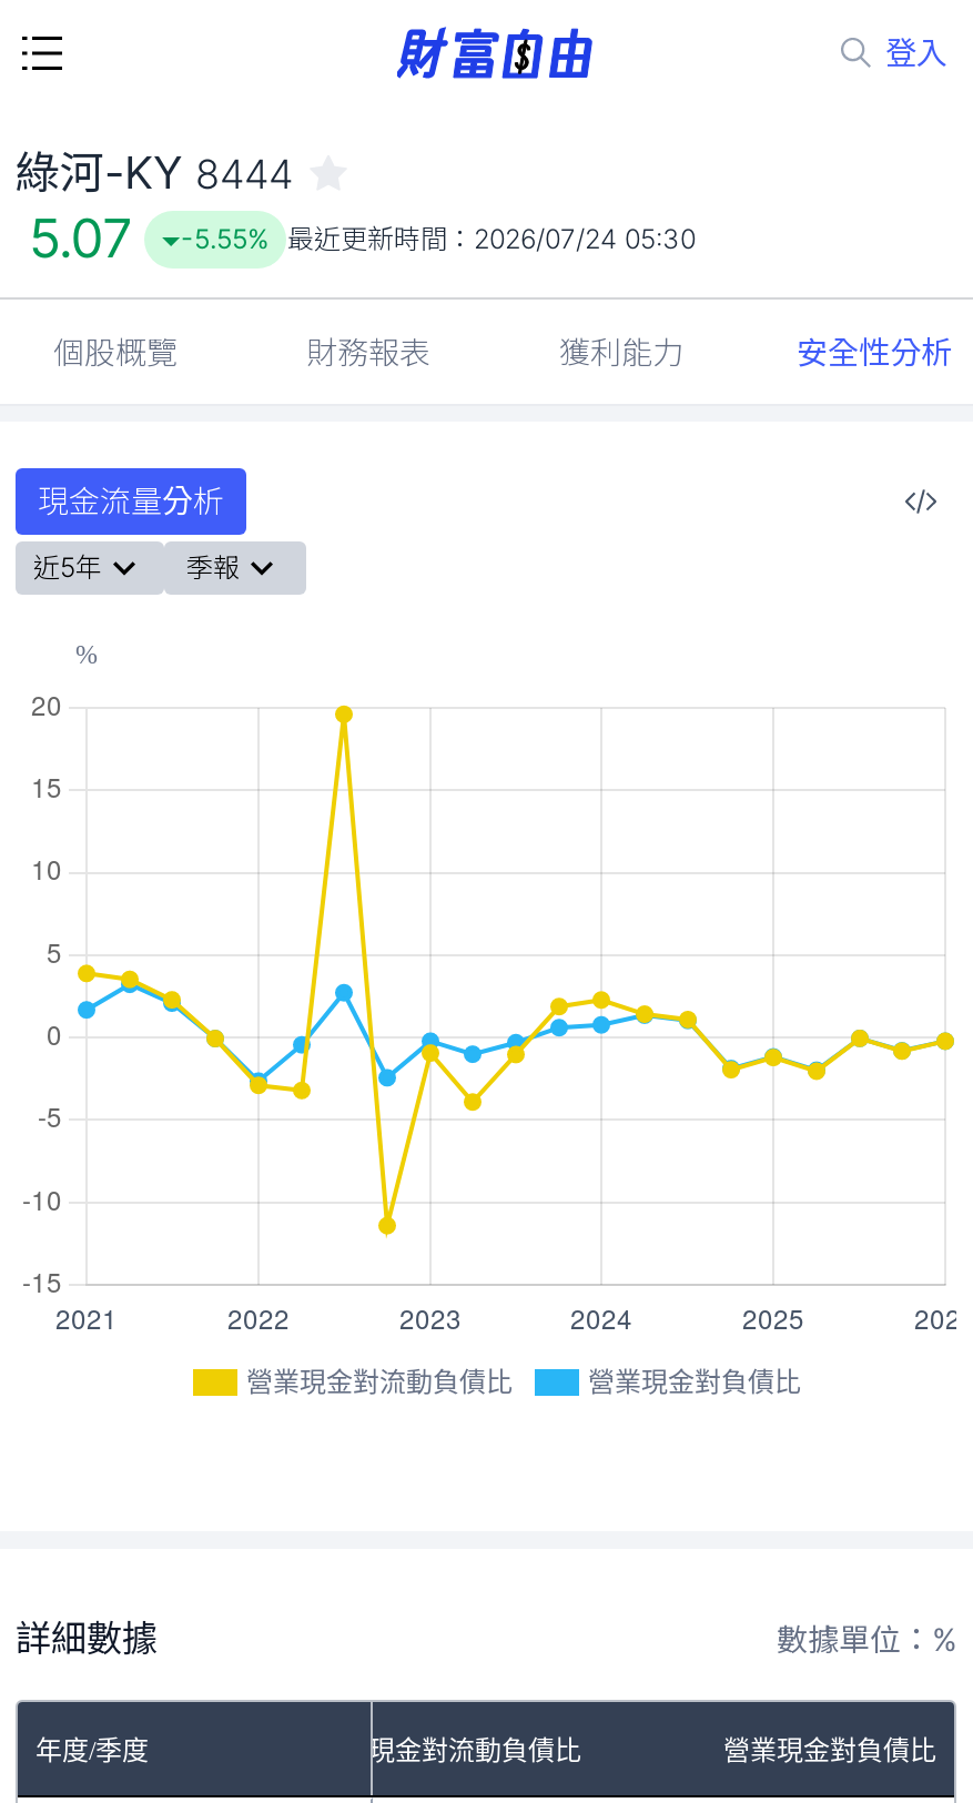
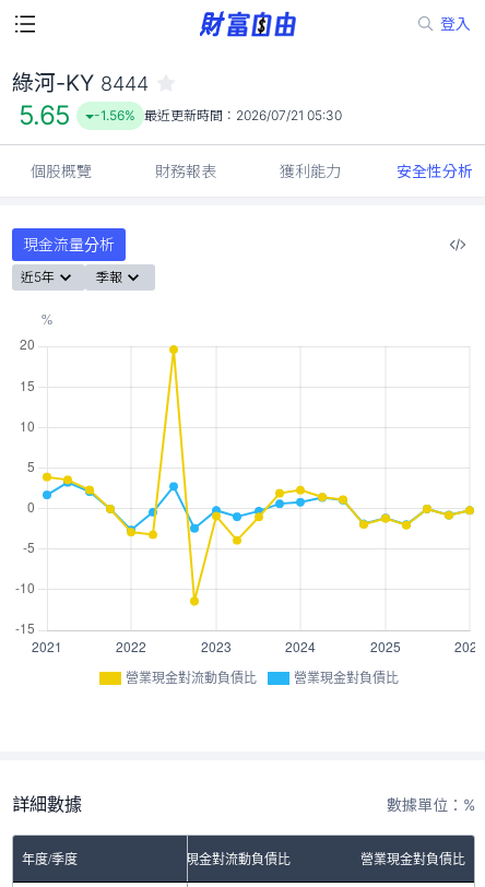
- 5.07
+ 5.65

- -5.55% 最近更新時間：2026/07/24 05:30
+ -1.56% 最近更新時間：2026/07/21 05:30
